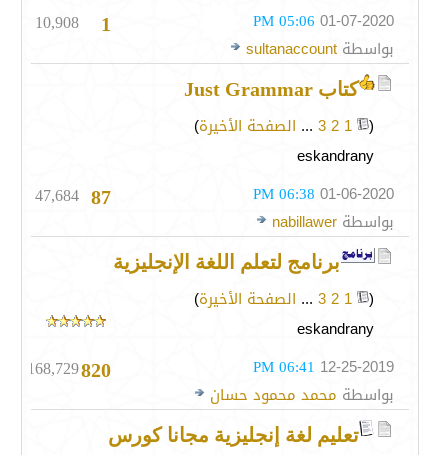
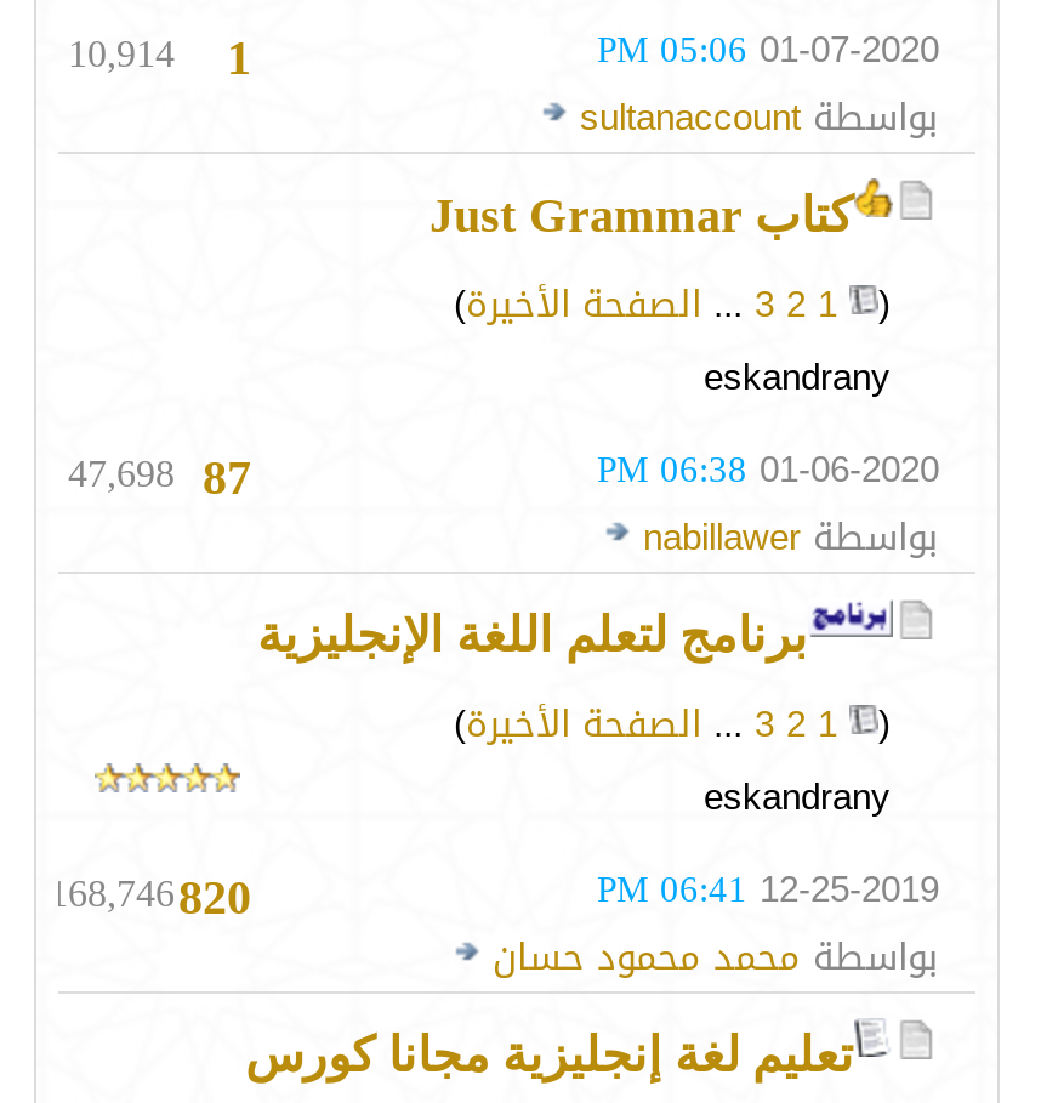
- 10,908 1
+ 10,914 1

- 47,684 87
+ 47,698 87

- 168,729 820
+ 168,746 820
